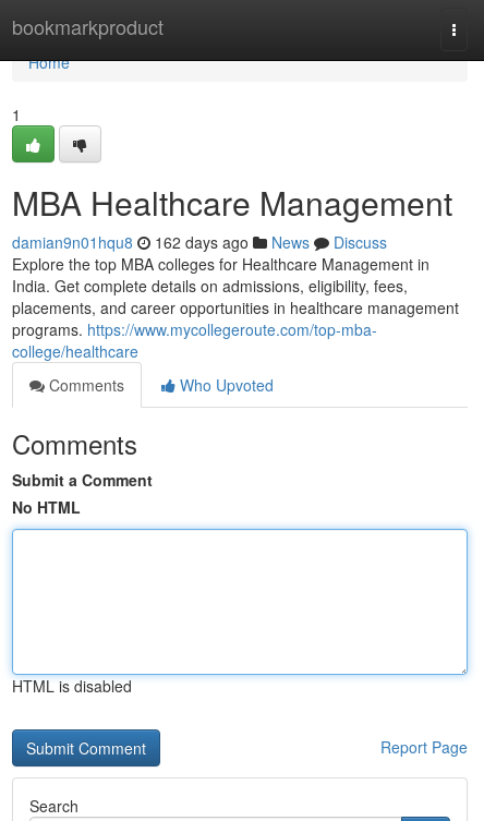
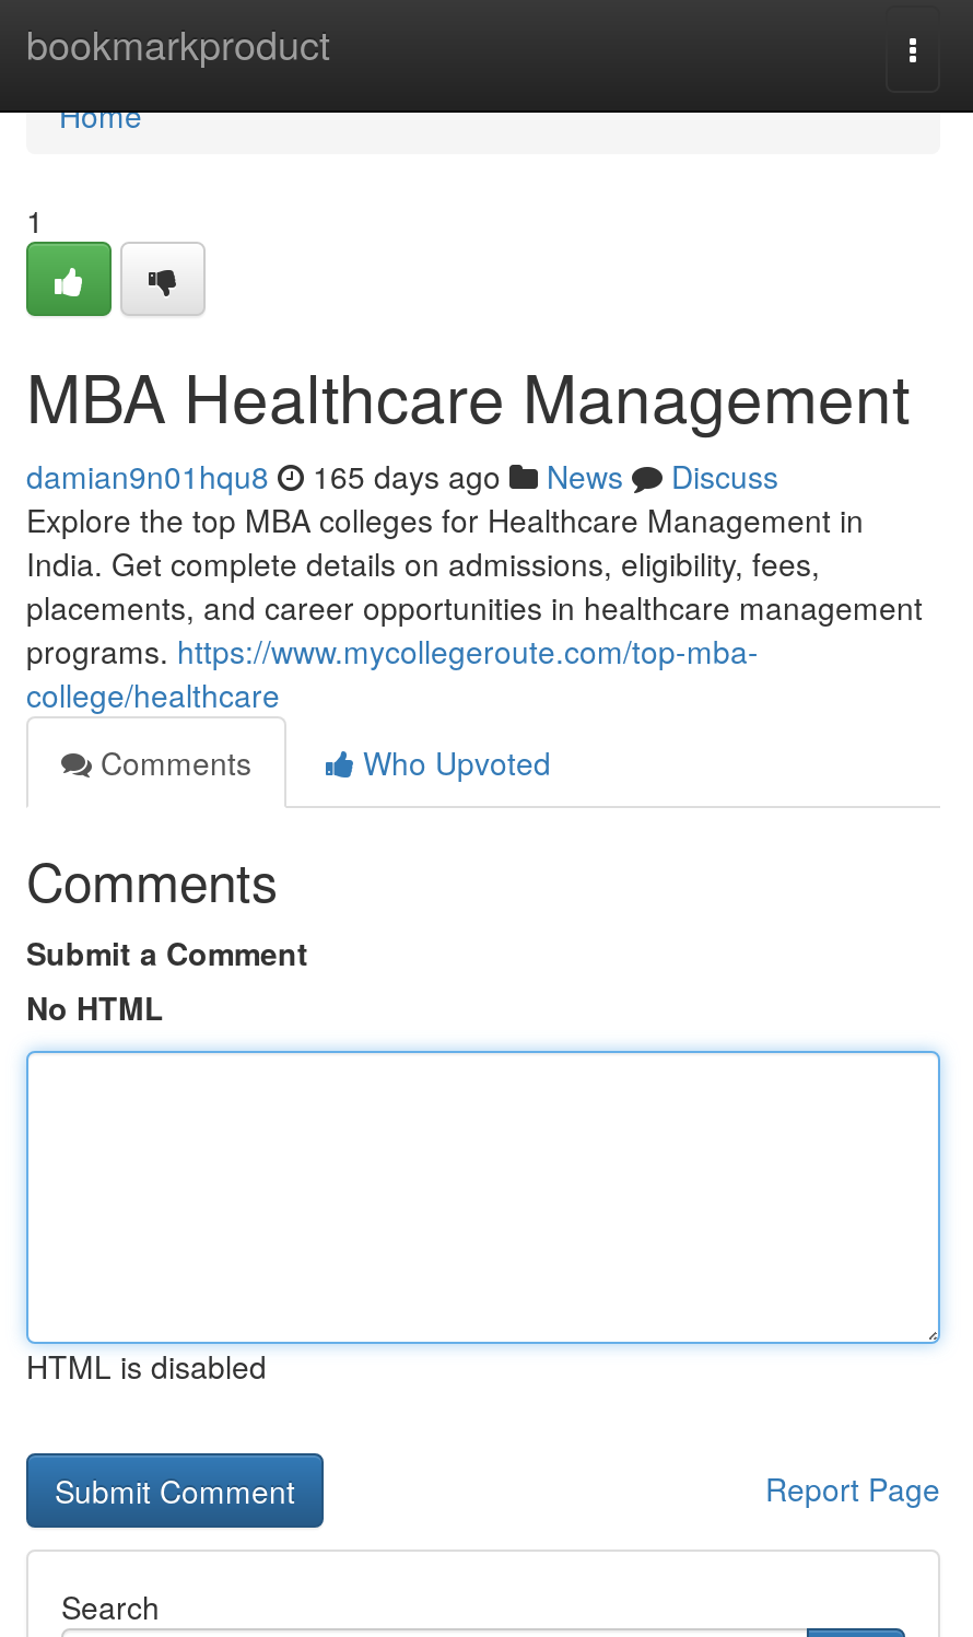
- damian9n01hqu8 162 days ago News Discuss
+ damian9n01hqu8 165 days ago News Discuss
